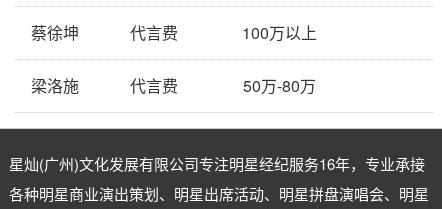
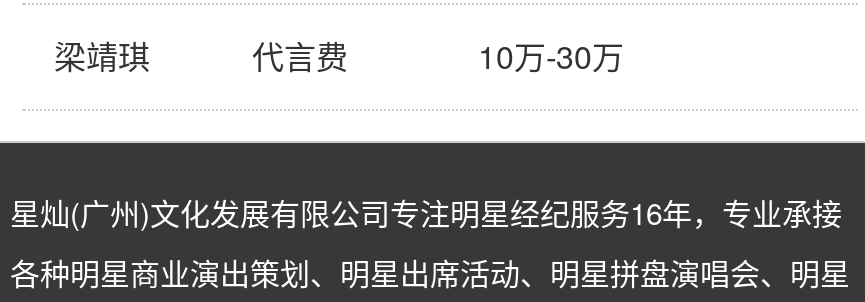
- 蔡徐坤
+ 梁靖琪

- 100万以上
- 梁洛施
- 代言费
- 50万-80万
+ 10万-30万
